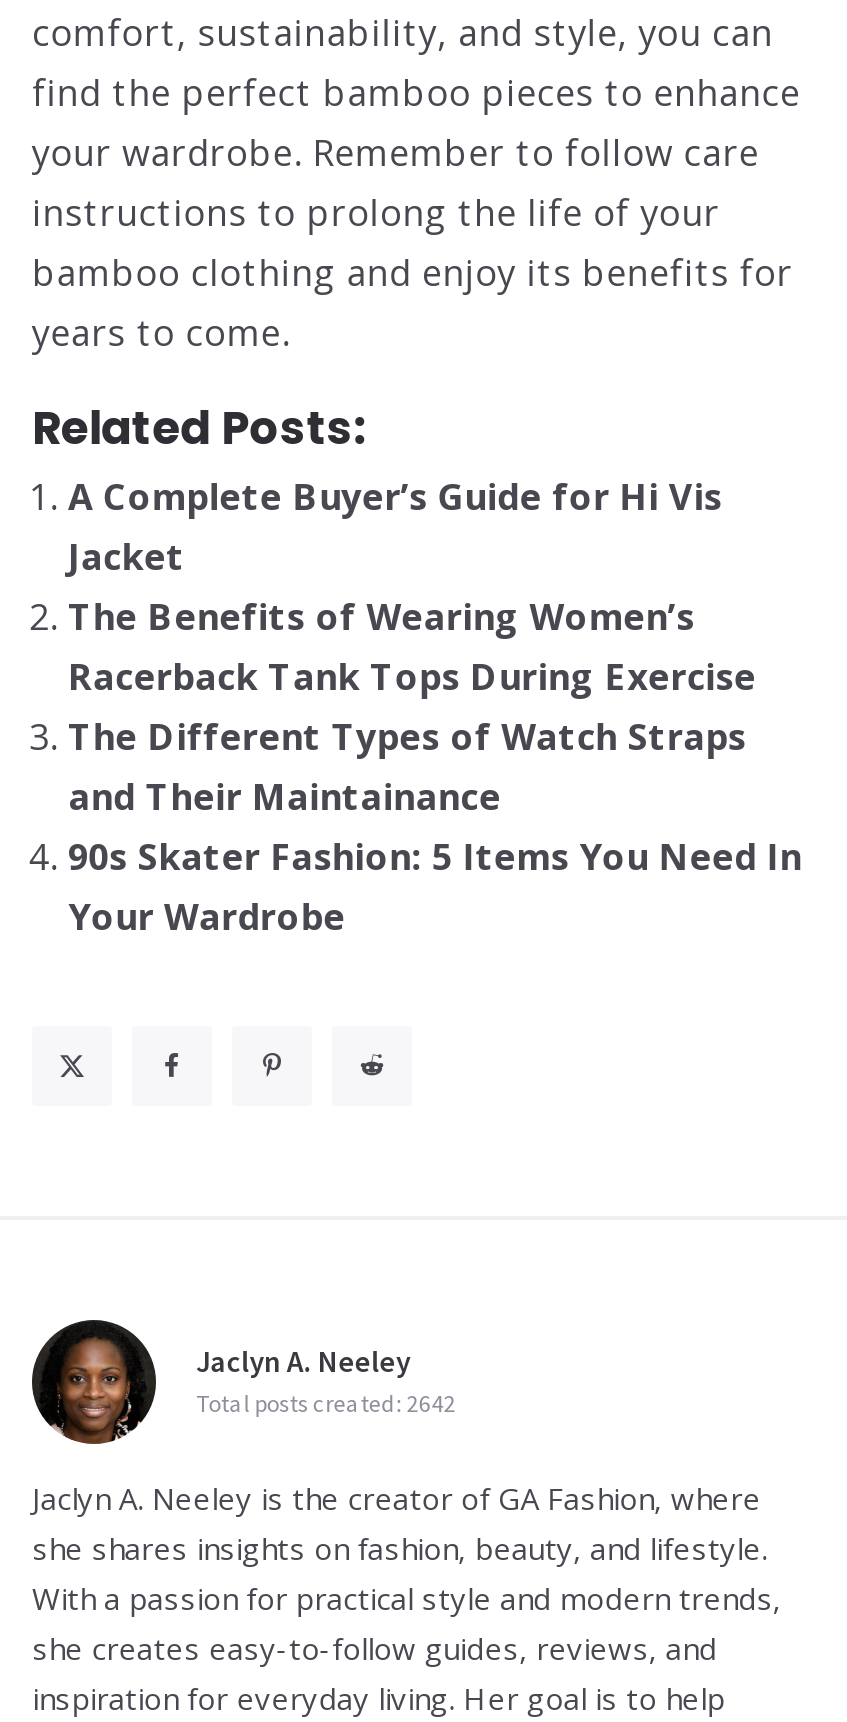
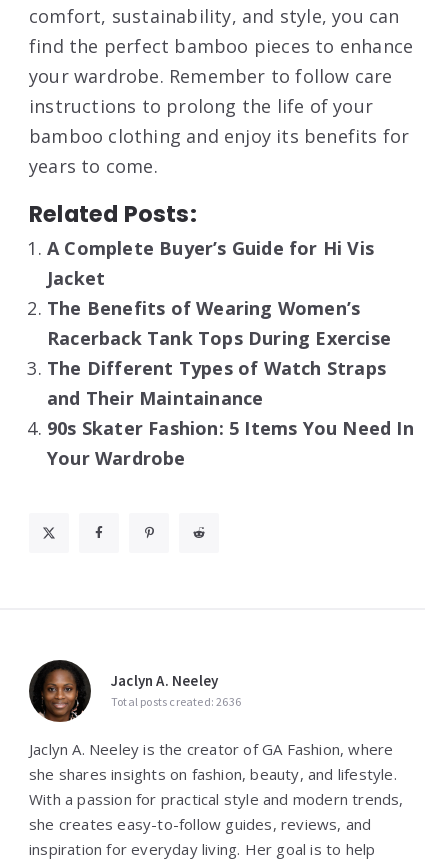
- Total posts created: 2642
+ Total posts created: 2636
